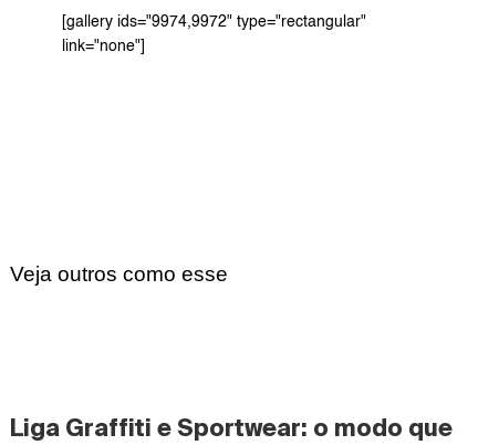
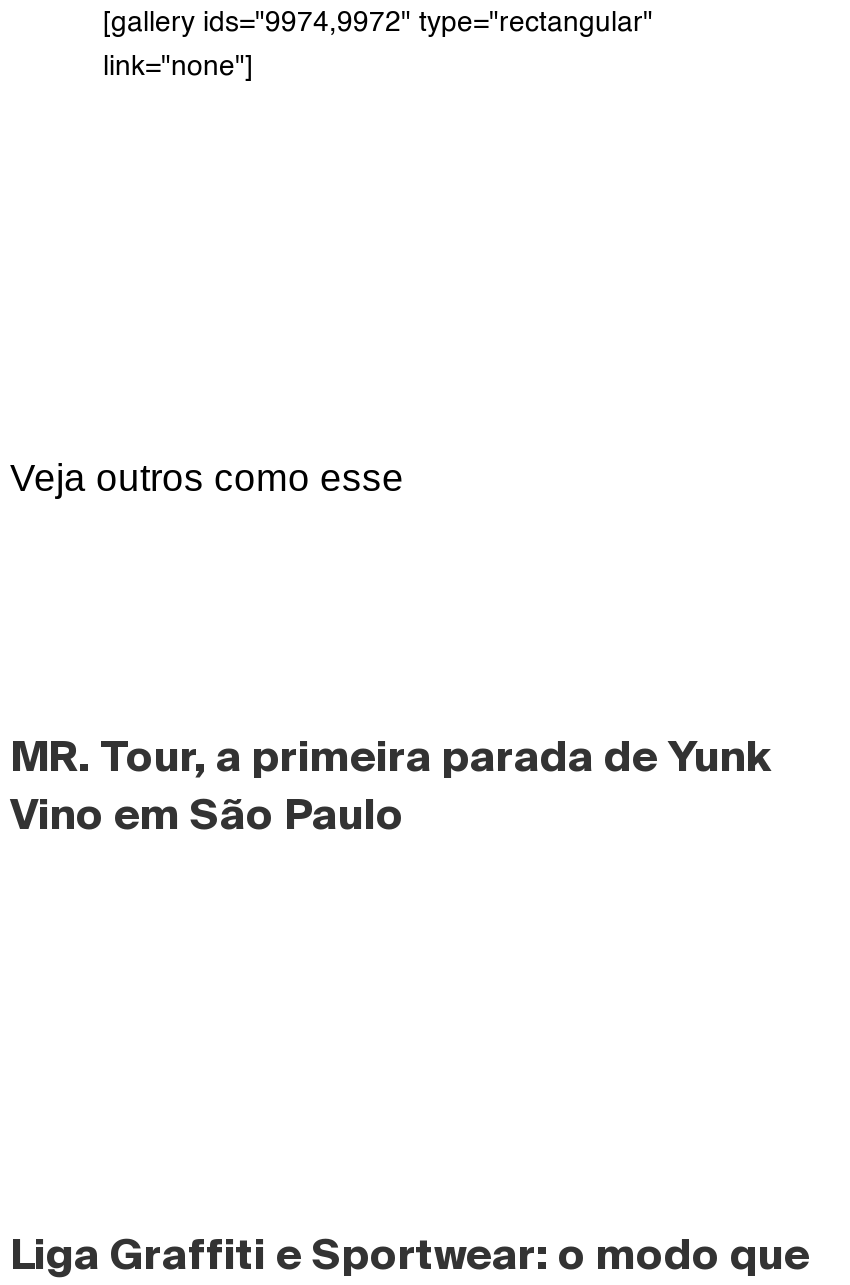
+ MR. Tour, a primeira parada de Yunk
+ Vino em São Paulo
